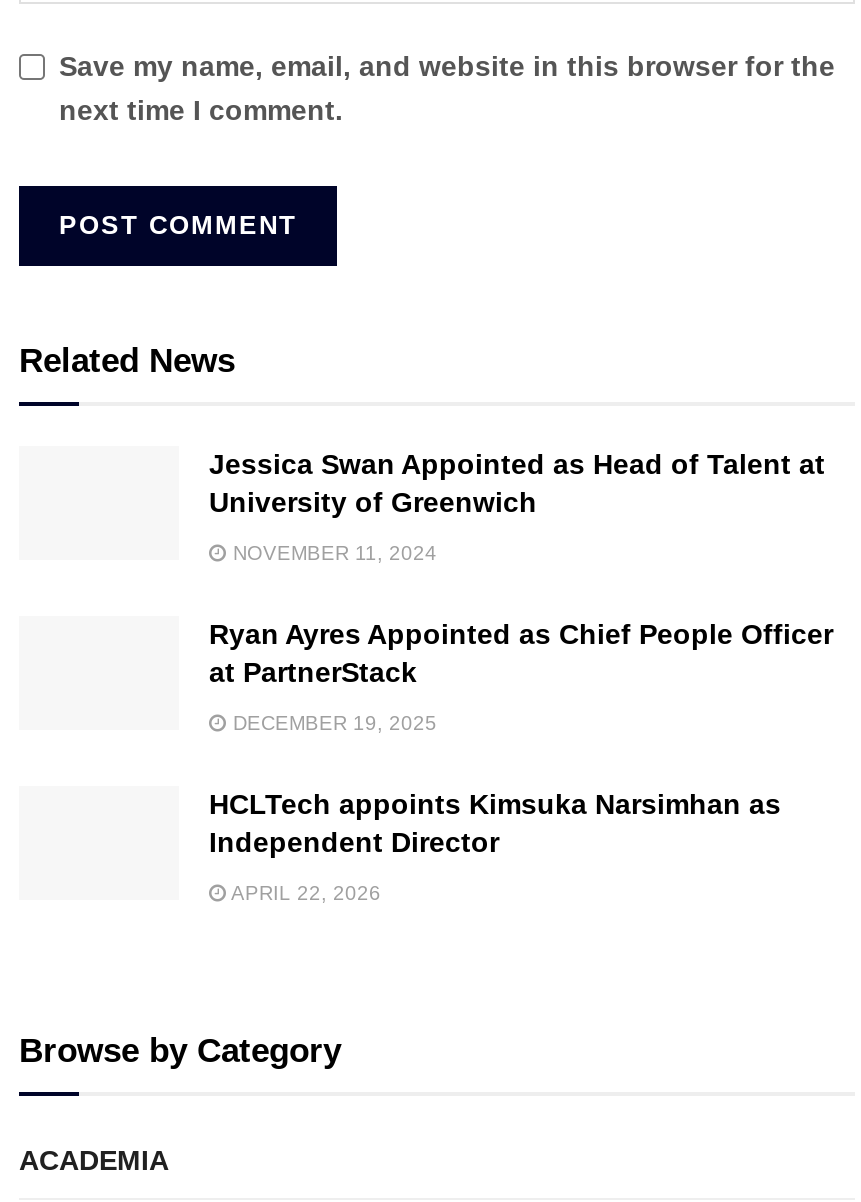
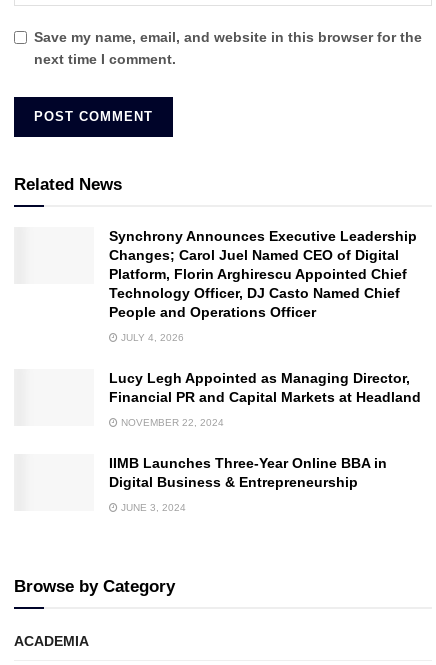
- Jessica Swan Appointed as Head of Talent at
- University of Greenwich
+ Synchrony Announces Executive Leadership
+ Changes; Carol Juel Named CEO of Digital
+ Platform, Florin Arghirescu Appointed Chief
+ Technology Officer, DJ Casto Named Chief
+ People and Operations Officer

- NOVEMBER 11, 2024
+ JULY 4, 2026

- Ryan Ayres Appointed as Chief People Officer
- at PartnerStack
+ Lucy Legh Appointed as Managing Director,
+ Financial PR and Capital Markets at Headland

- DECEMBER 19, 2025
+ NOVEMBER 22, 2024

- HCLTech appoints Kimsuka Narsimhan as
- Independent Director
+ IIMB Launches Three-Year Online BBA in
+ Digital Business & Entrepreneurship

- APRIL 22, 2026
+ JUNE 3, 2024
